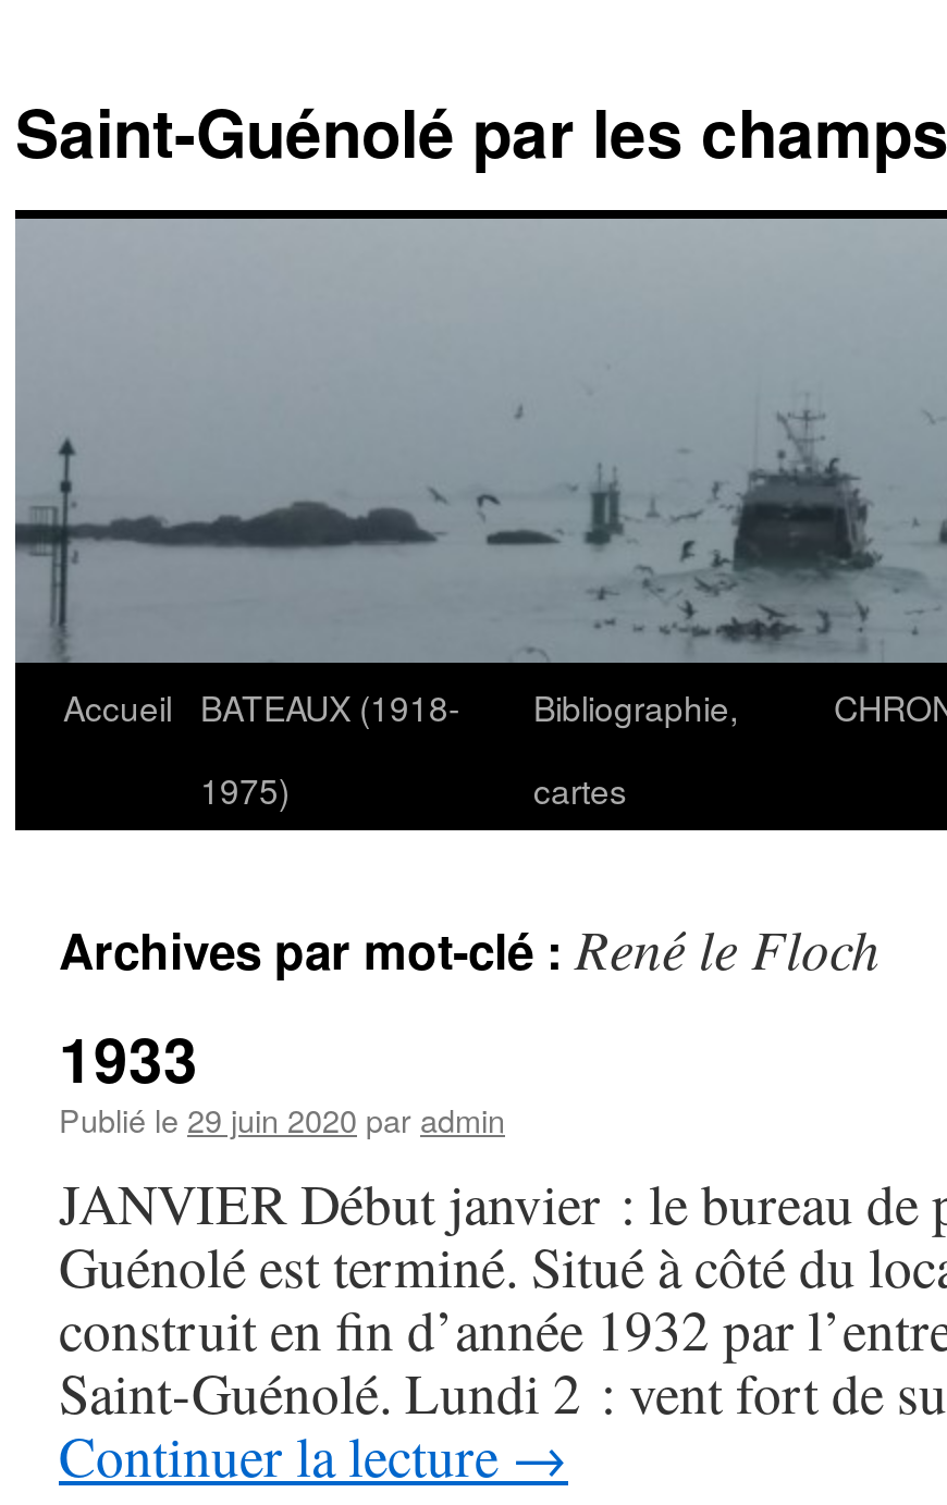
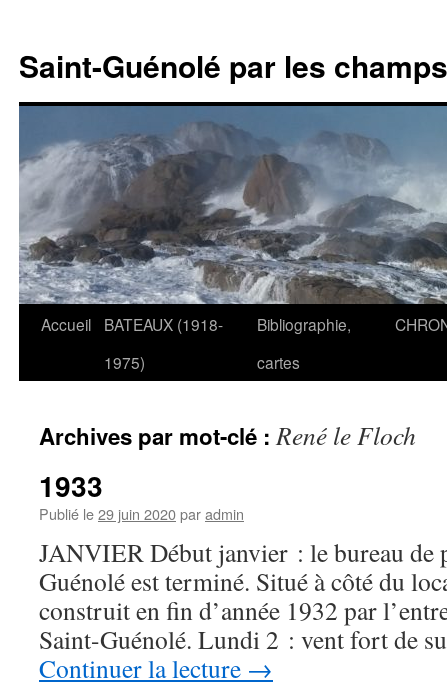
- [image]
+ [image]
